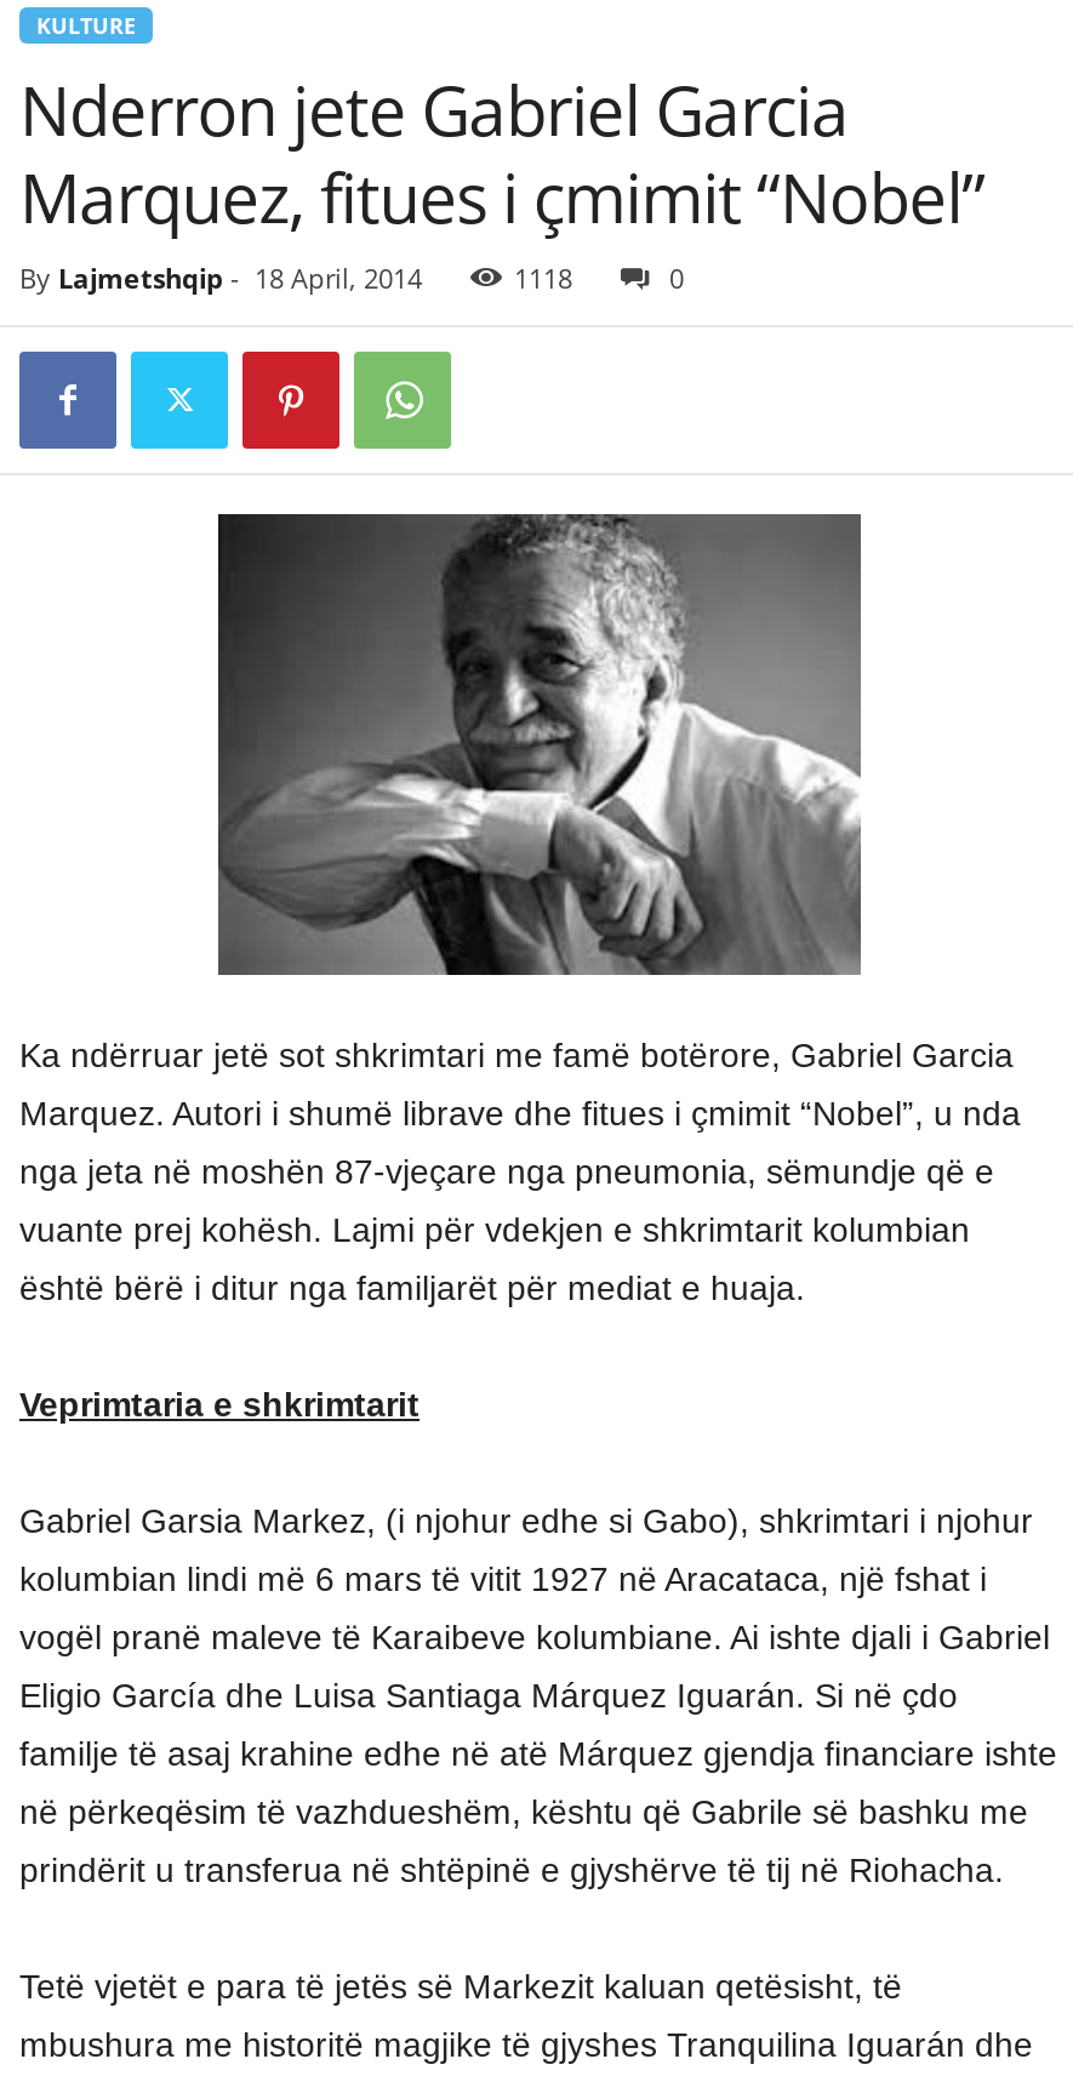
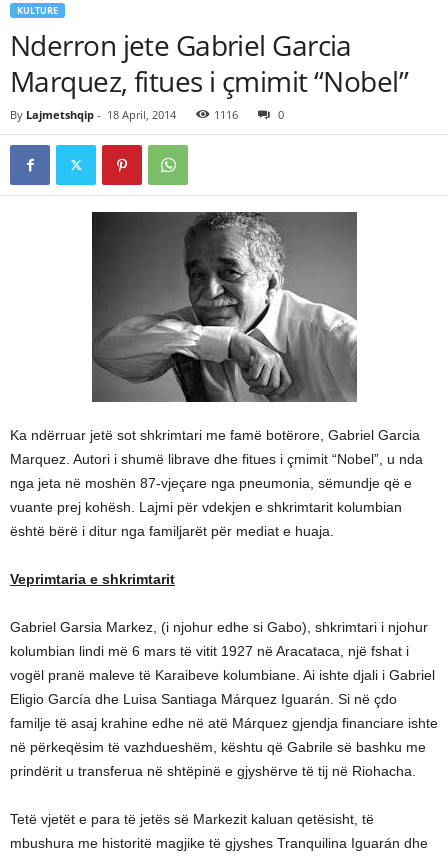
- 1118
+ 1116
